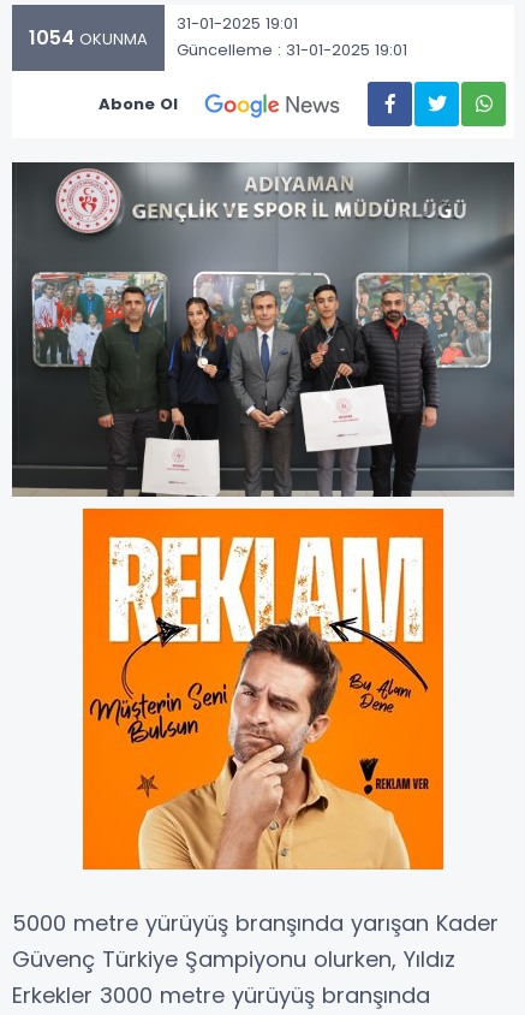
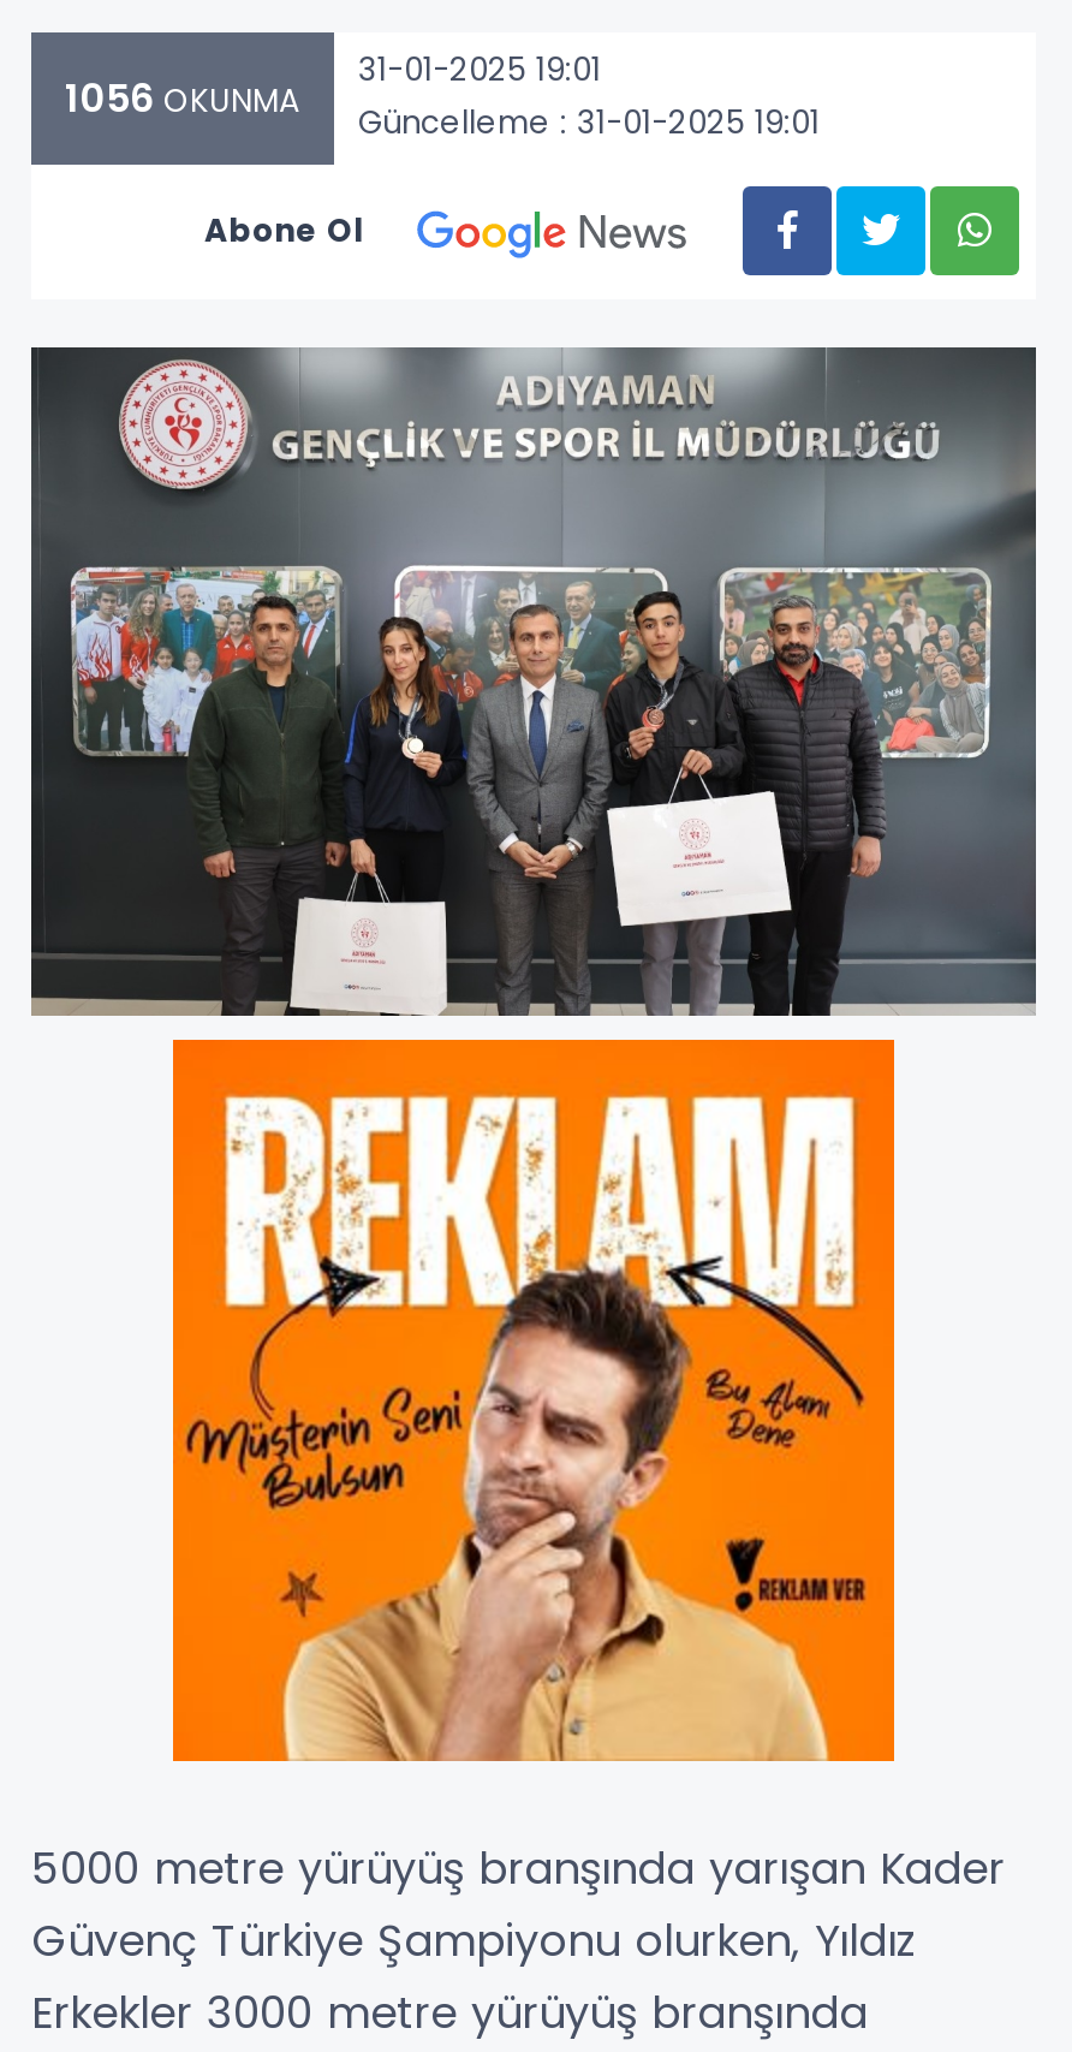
- 1054 OKUNMA Güncelleme : 31-01-2025 19:01
+ 1056 OKUNMA Güncelleme : 31-01-2025 19:01
